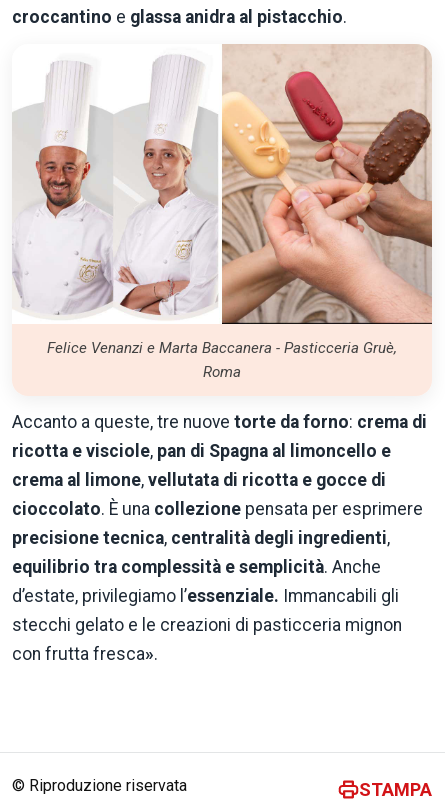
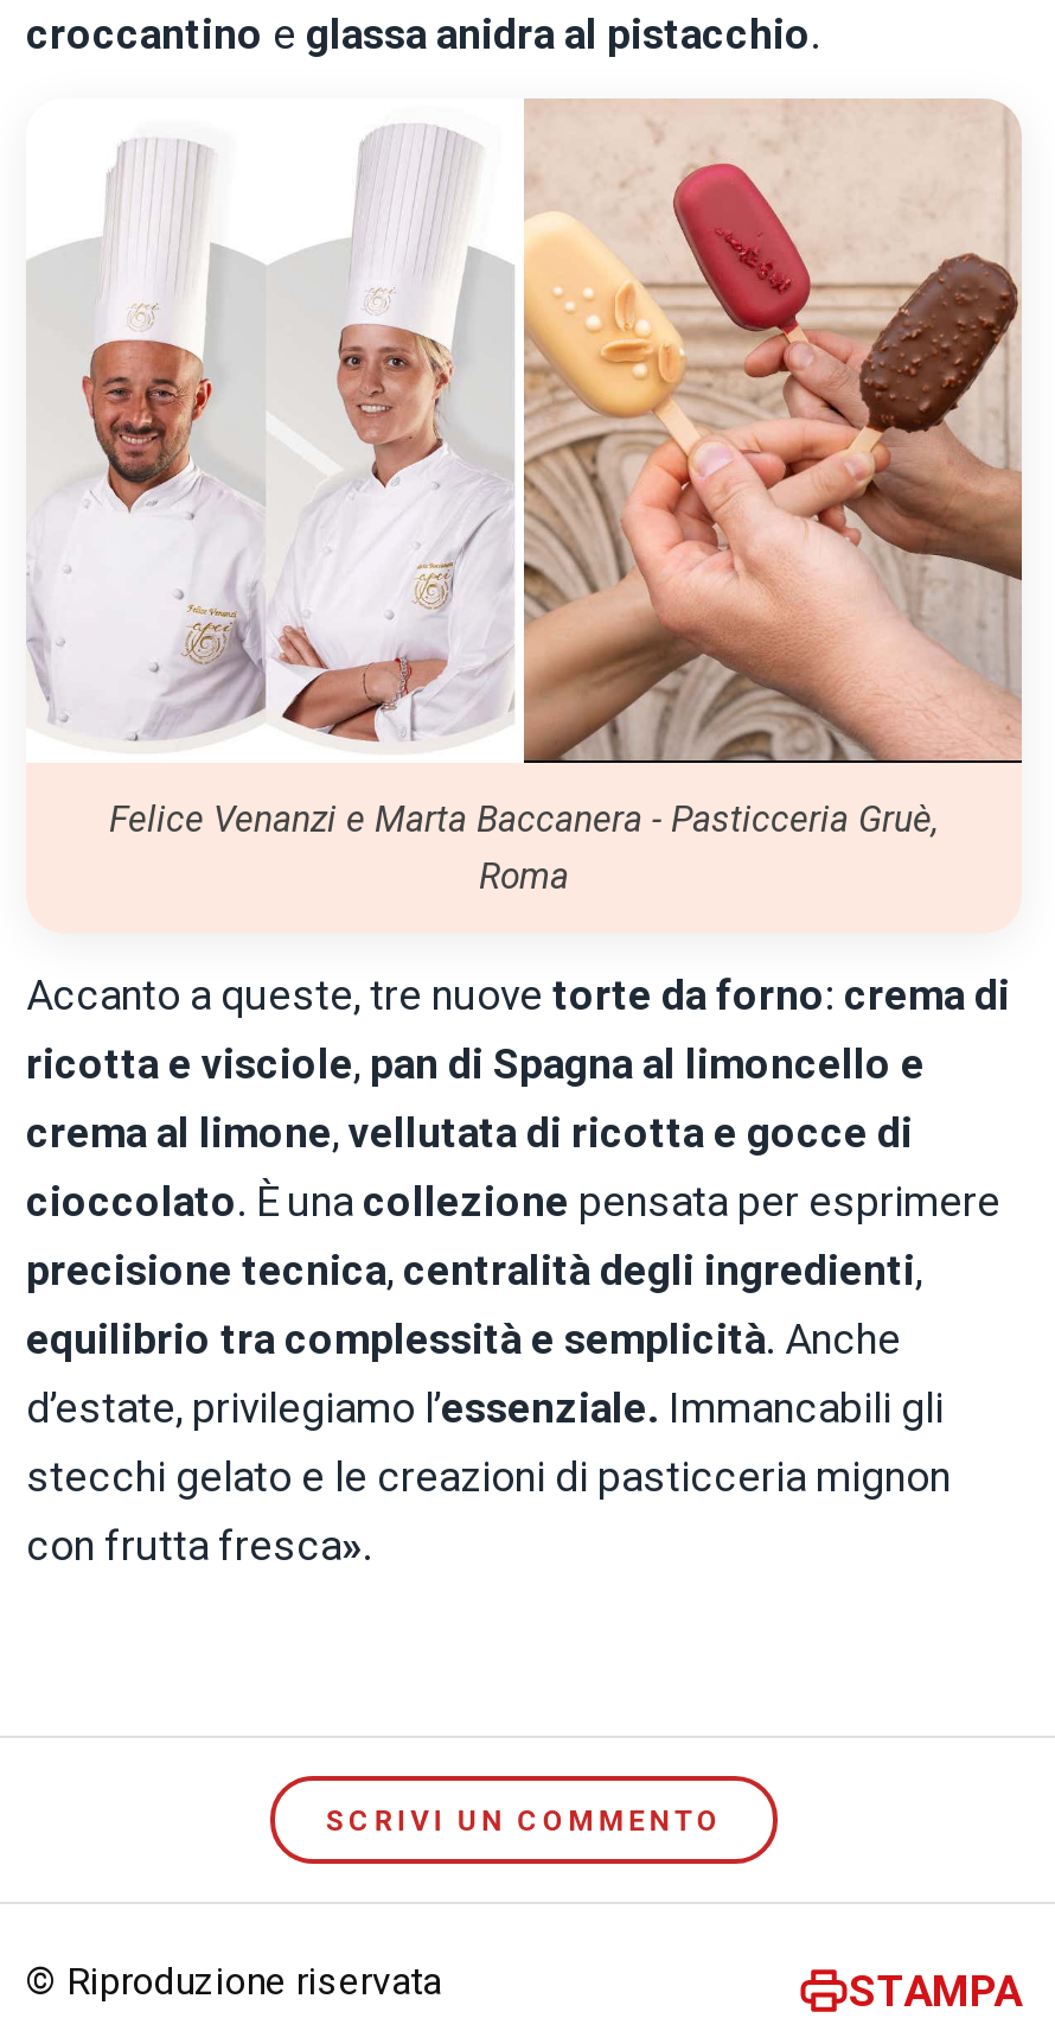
+ SCRIVI UN COMMENTO
